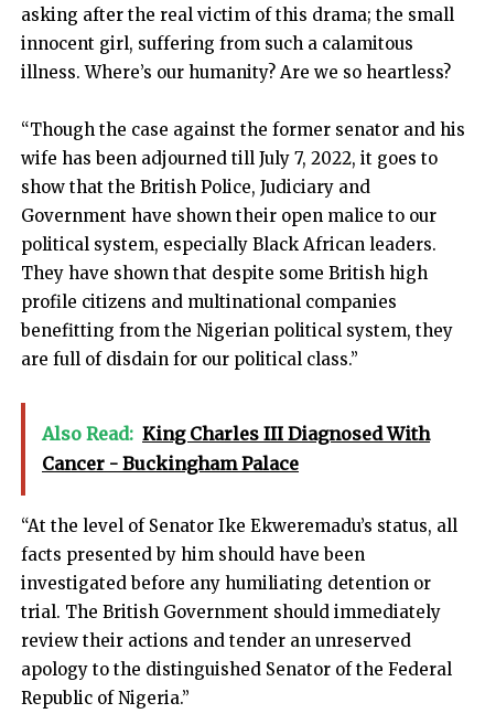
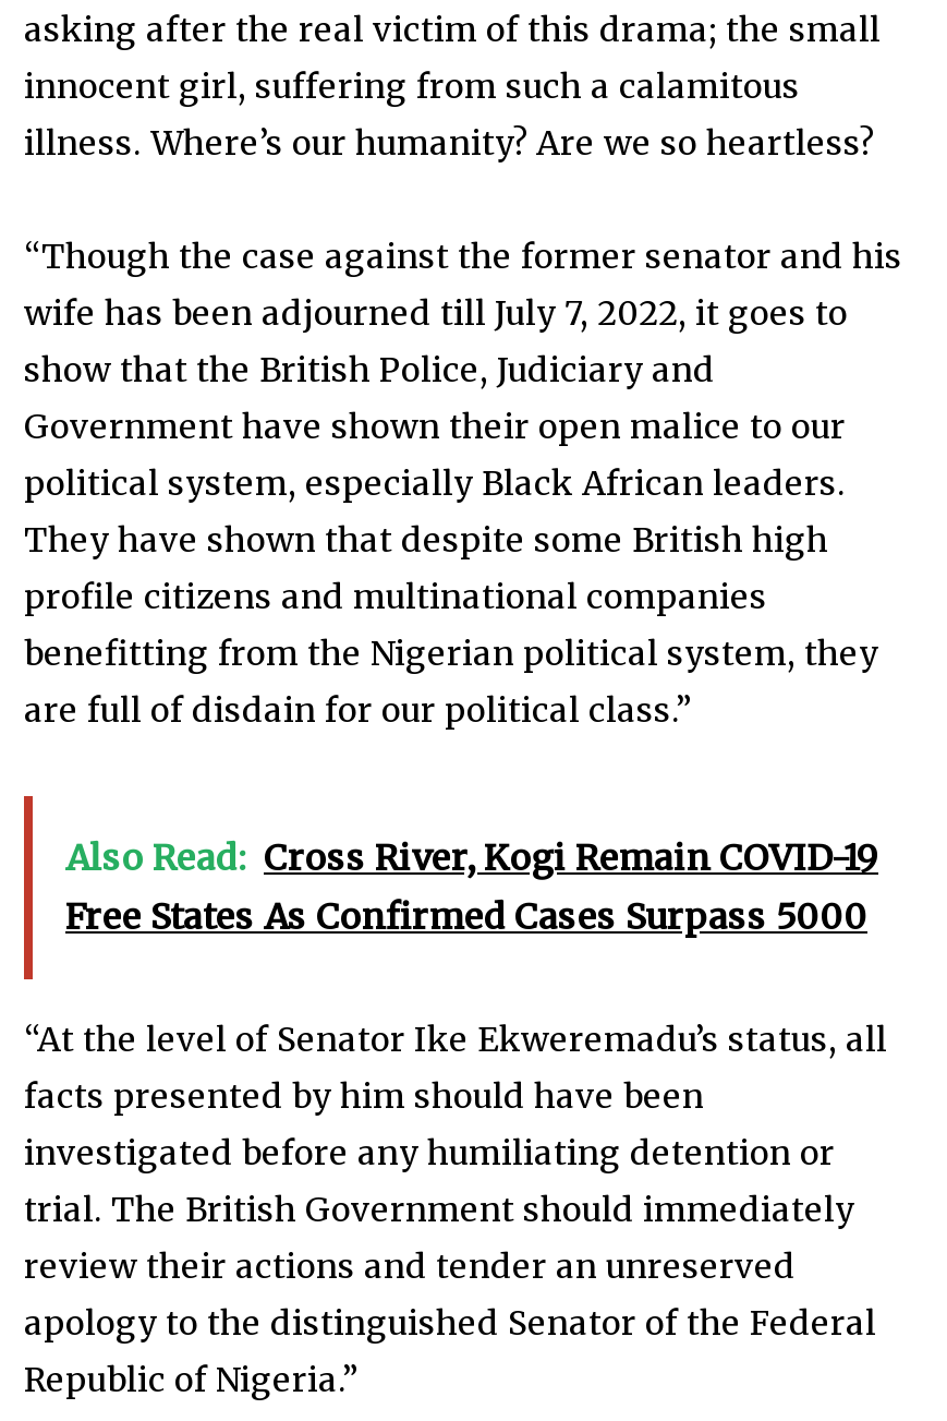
- Also Read: King Charles III Diagnosed With
- Cancer - Buckingham Palace
+ Also Read: Cross River, Kogi Remain COVID-19
+ Free States As Confirmed Cases Surpass 5000
